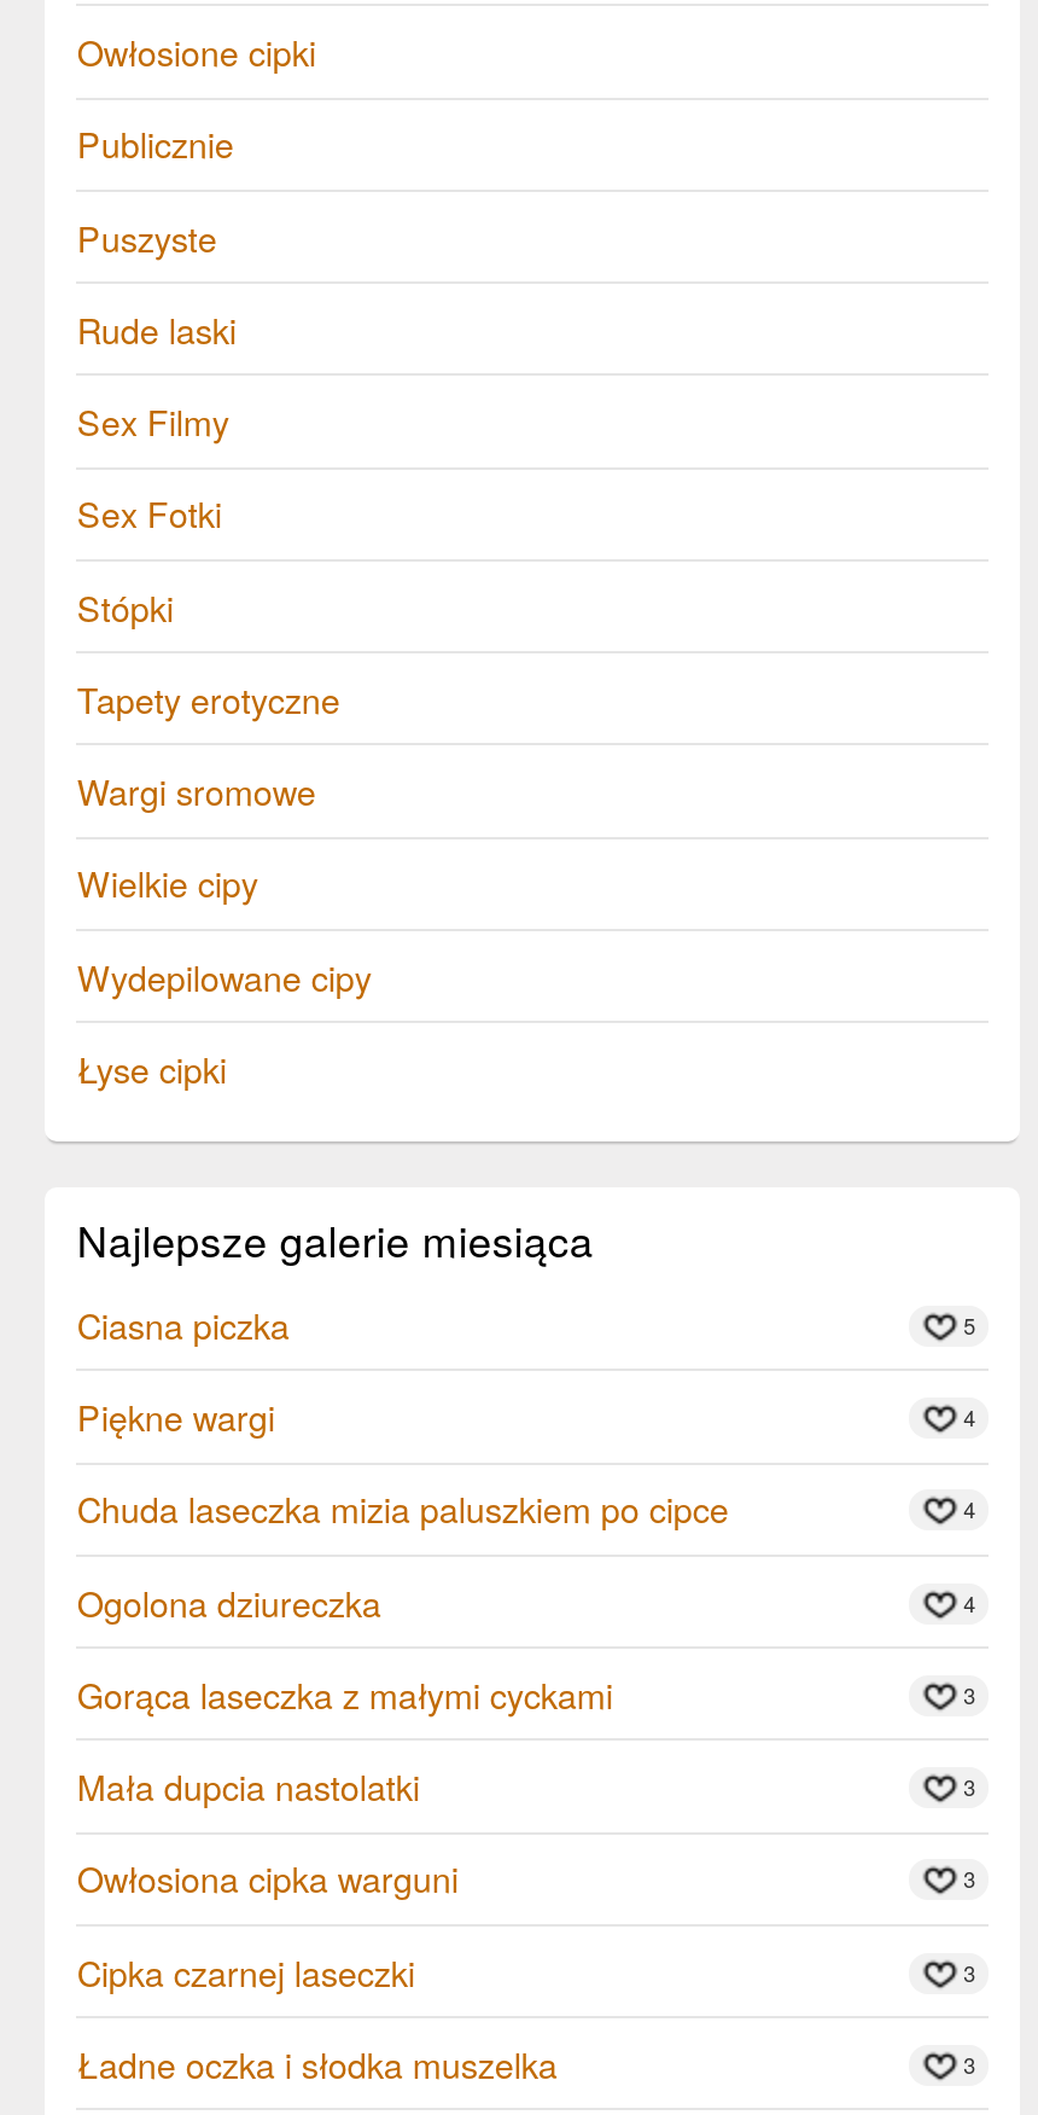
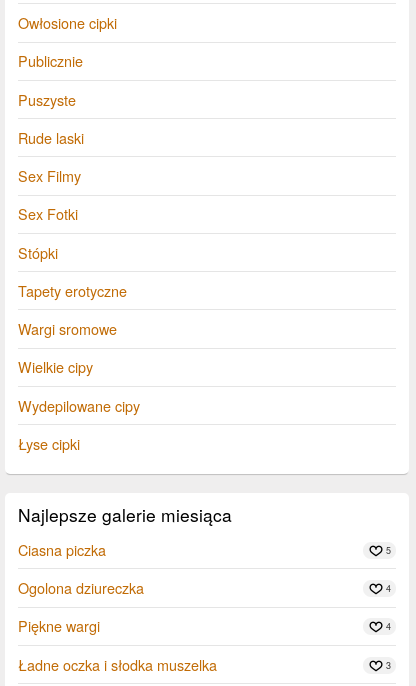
- Piękne wargi
- 4
- Chuda laseczka mizia paluszkiem po cipce
- 4

- Gorąca laseczka z małymi cyckami
- 3
- Mała dupcia nastolatki
- 3
- Owłosiona cipka warguni
- 3
- Cipka czarnej laseczki
- 3
+ Piękne wargi
+ 4
